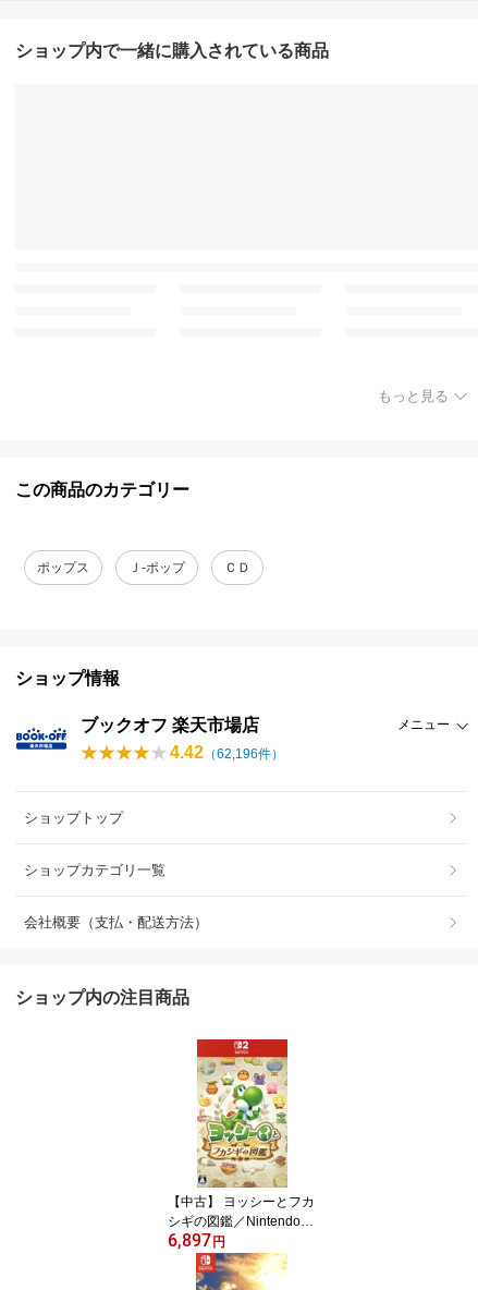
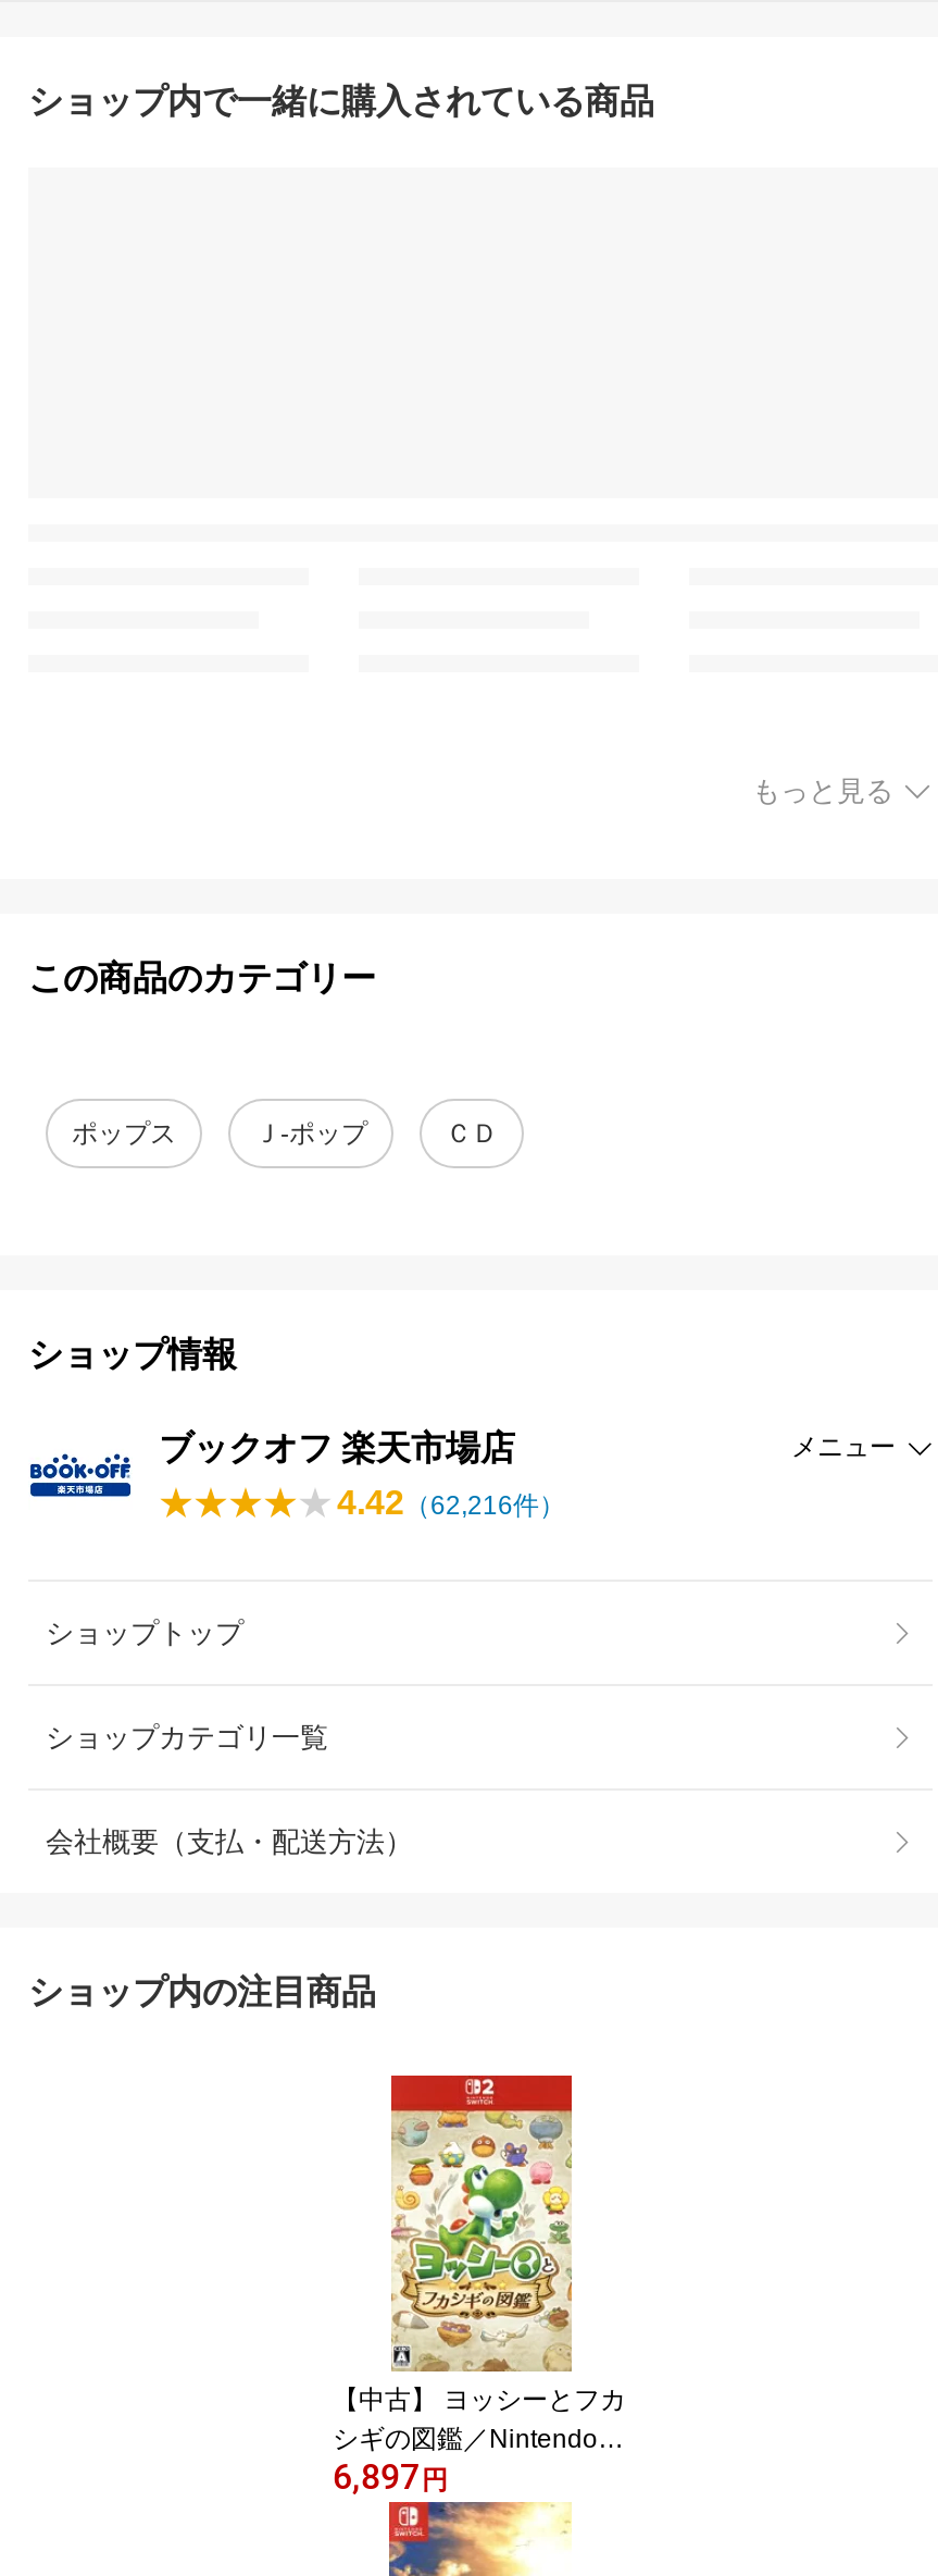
- 4.42（62,196件）
+ 4.42（62,216件）
